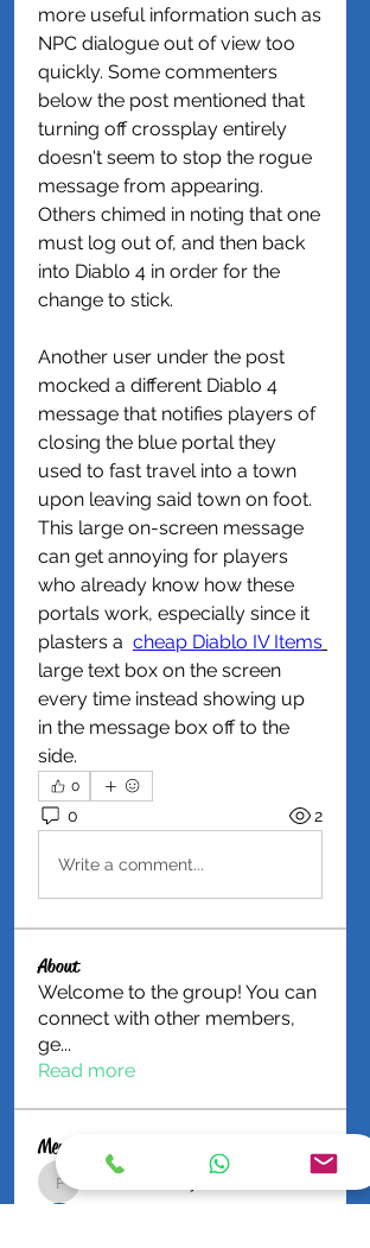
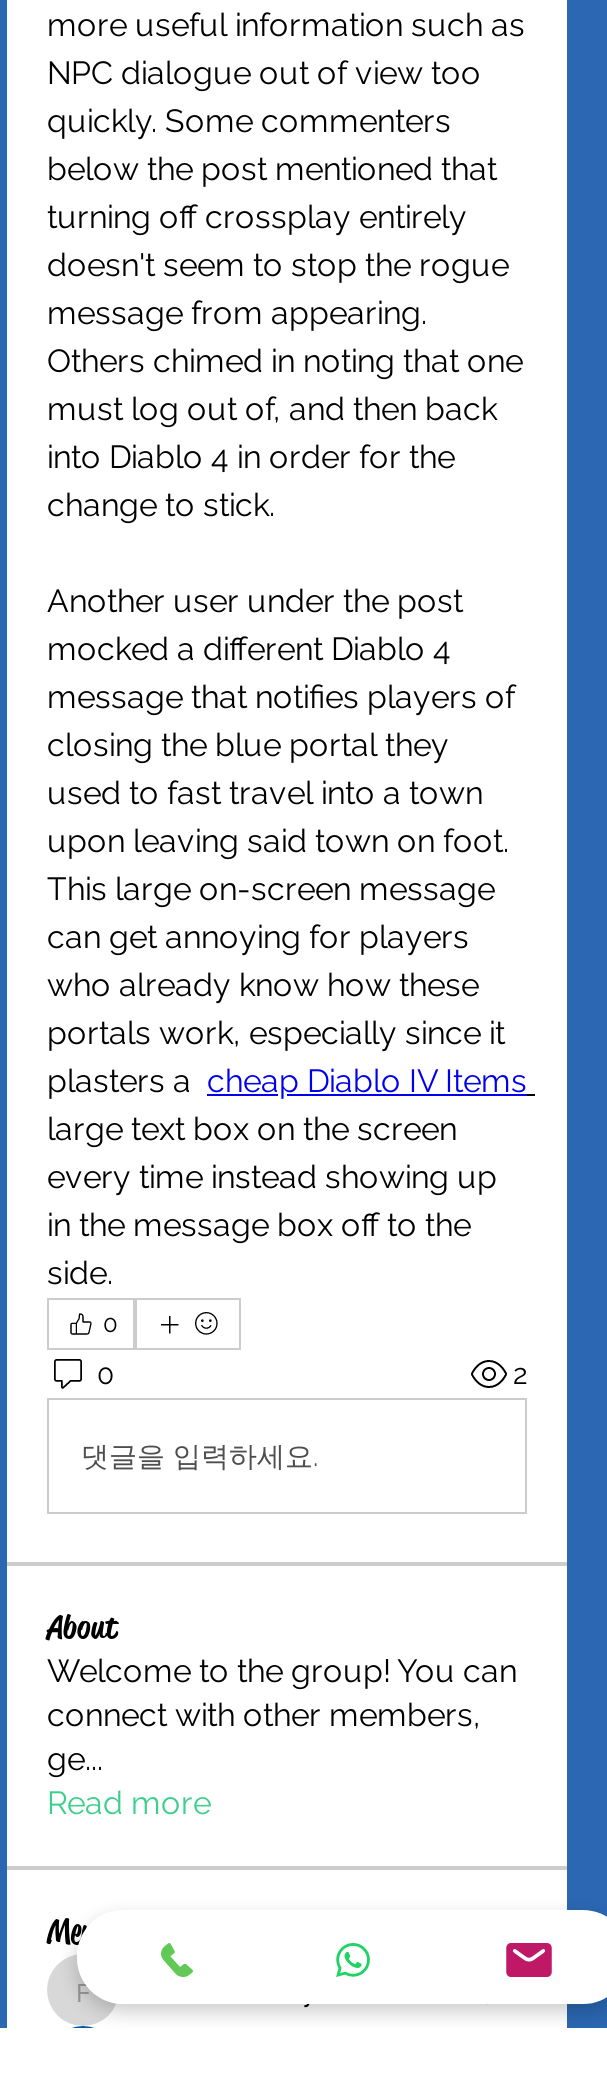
- Write a comment...
+ 댓글을 입력하세요.
